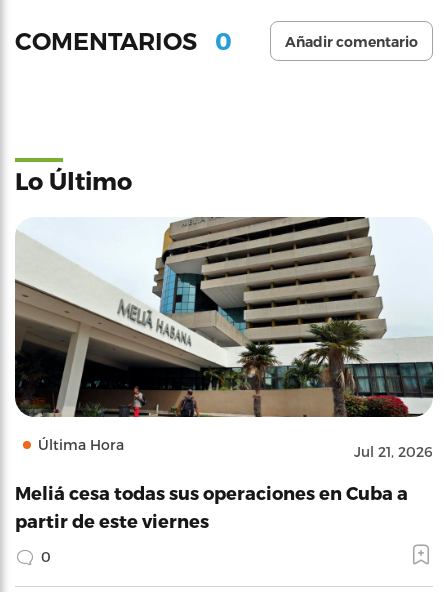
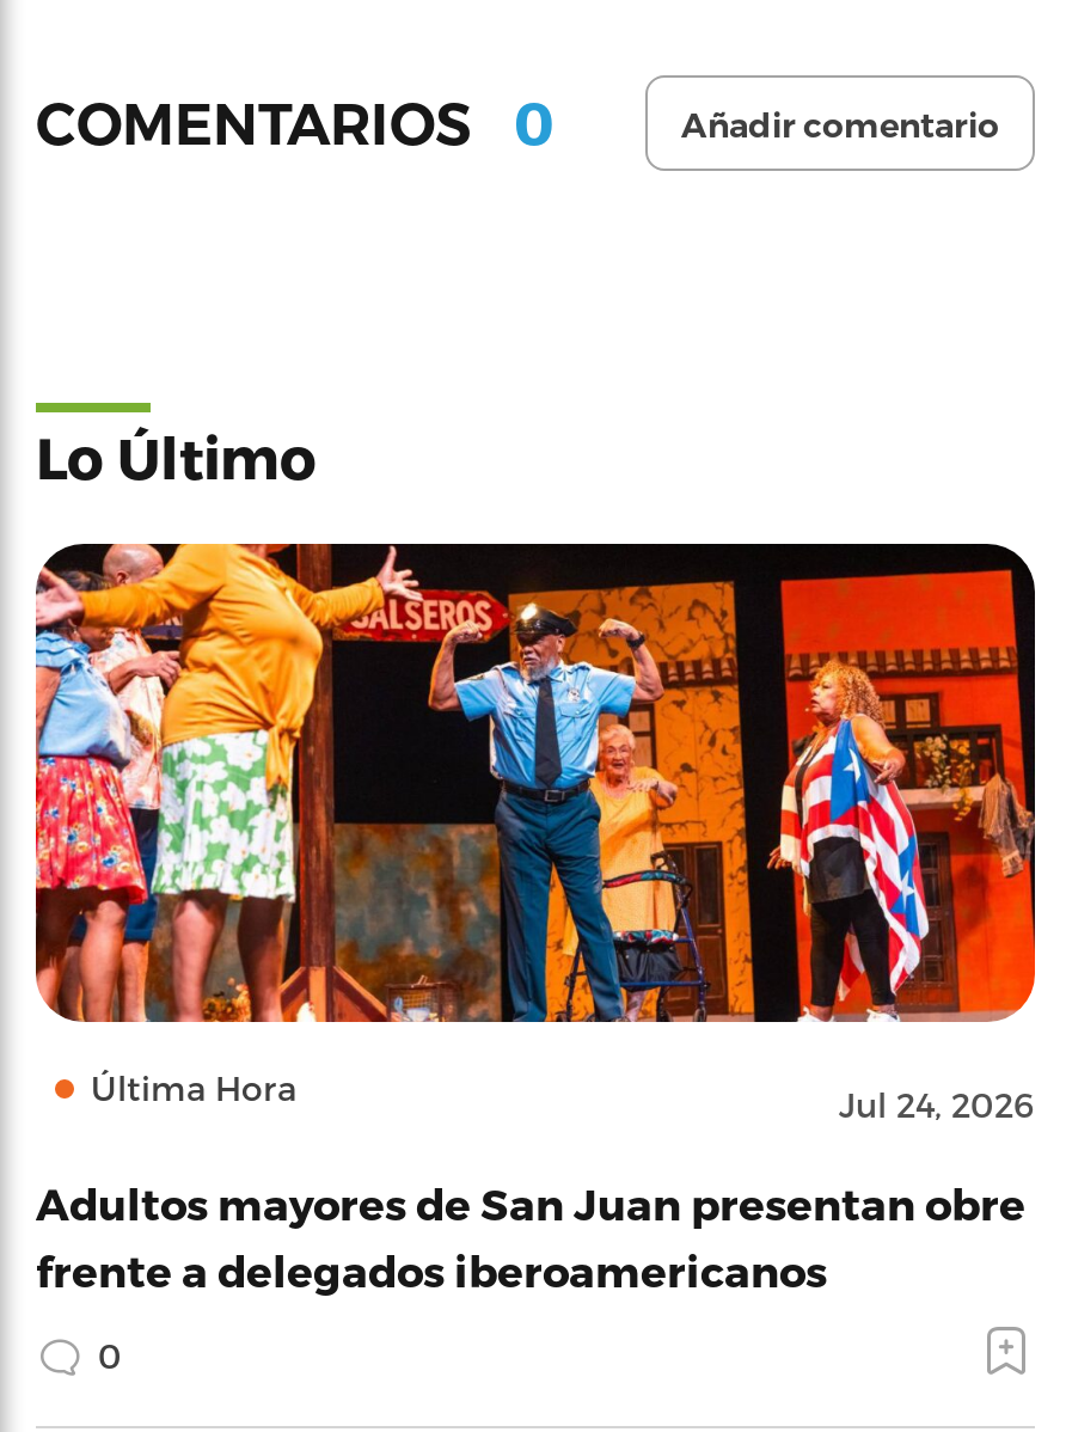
- [image]
- Jul 21, 2026
+ [image]
+ Jul 24, 2026

- Meliá cesa todas sus operaciones en Cuba a
- partir de este viernes
+ Adultos mayores de San Juan presentan obre
+ frente a delegados iberoamericanos
